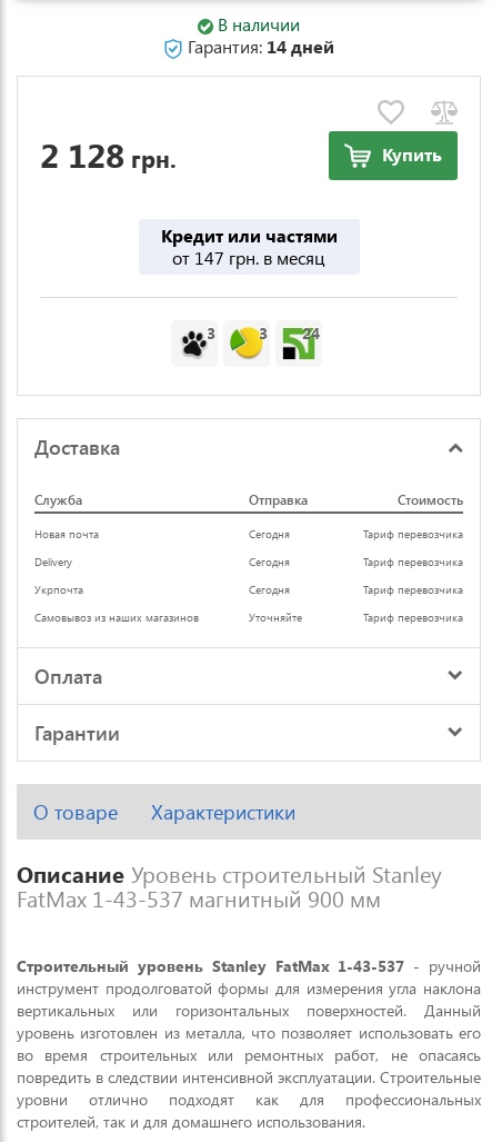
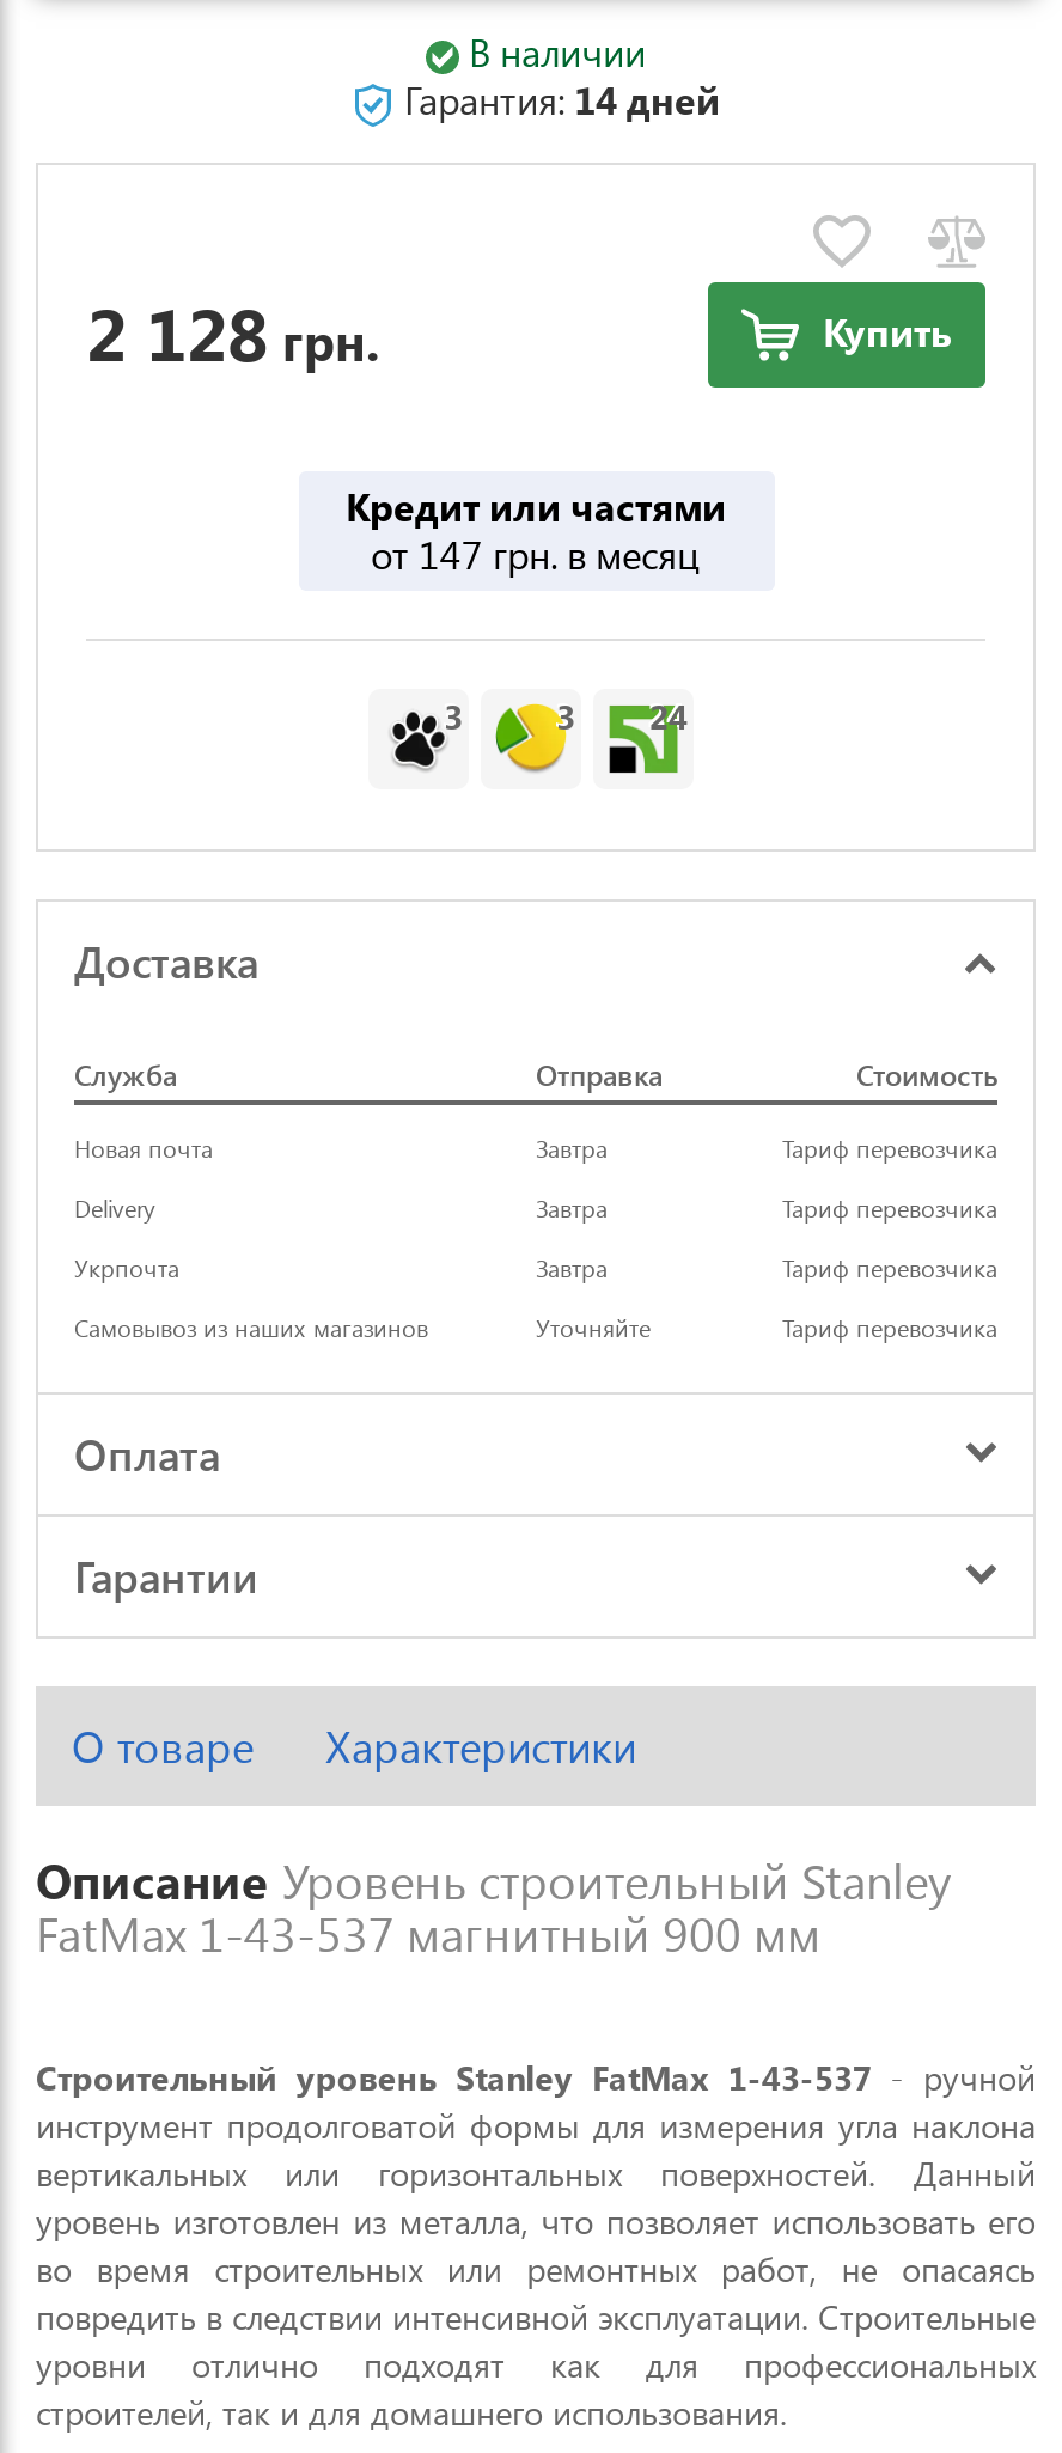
- Сегодня
+ Завтра

- Сегодня
+ Завтра

- Сегодня
+ Завтра
